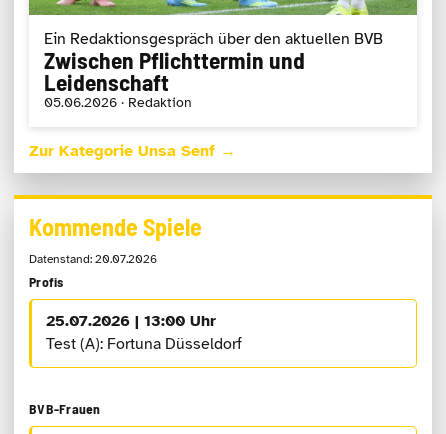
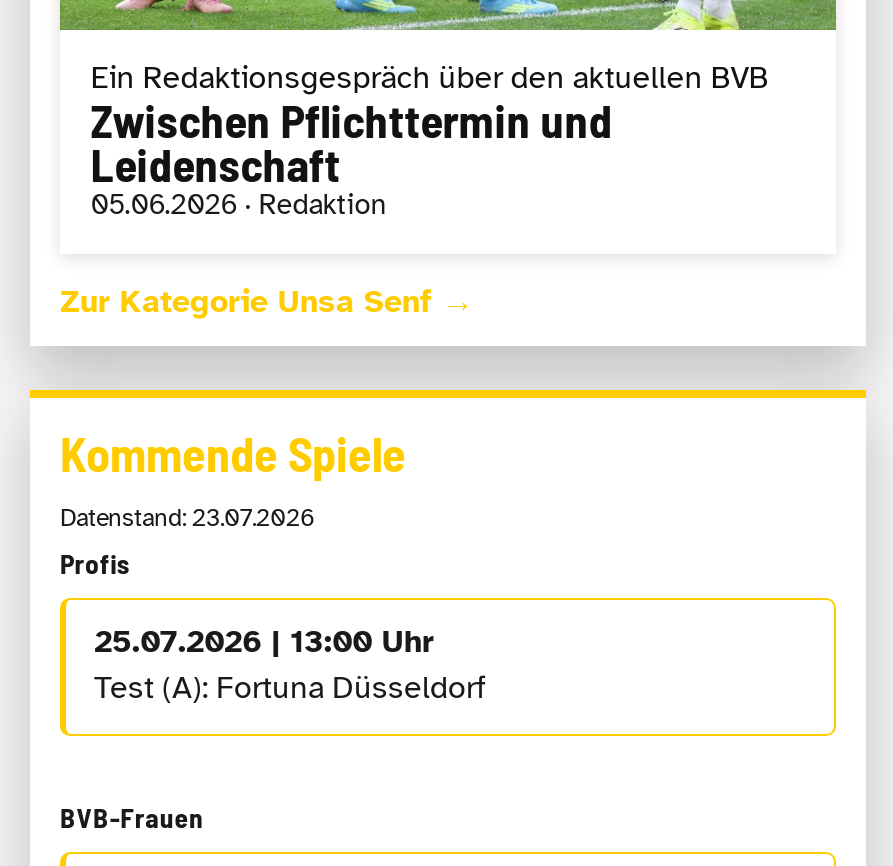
- Datenstand: 20.07.2026
+ Datenstand: 23.07.2026
